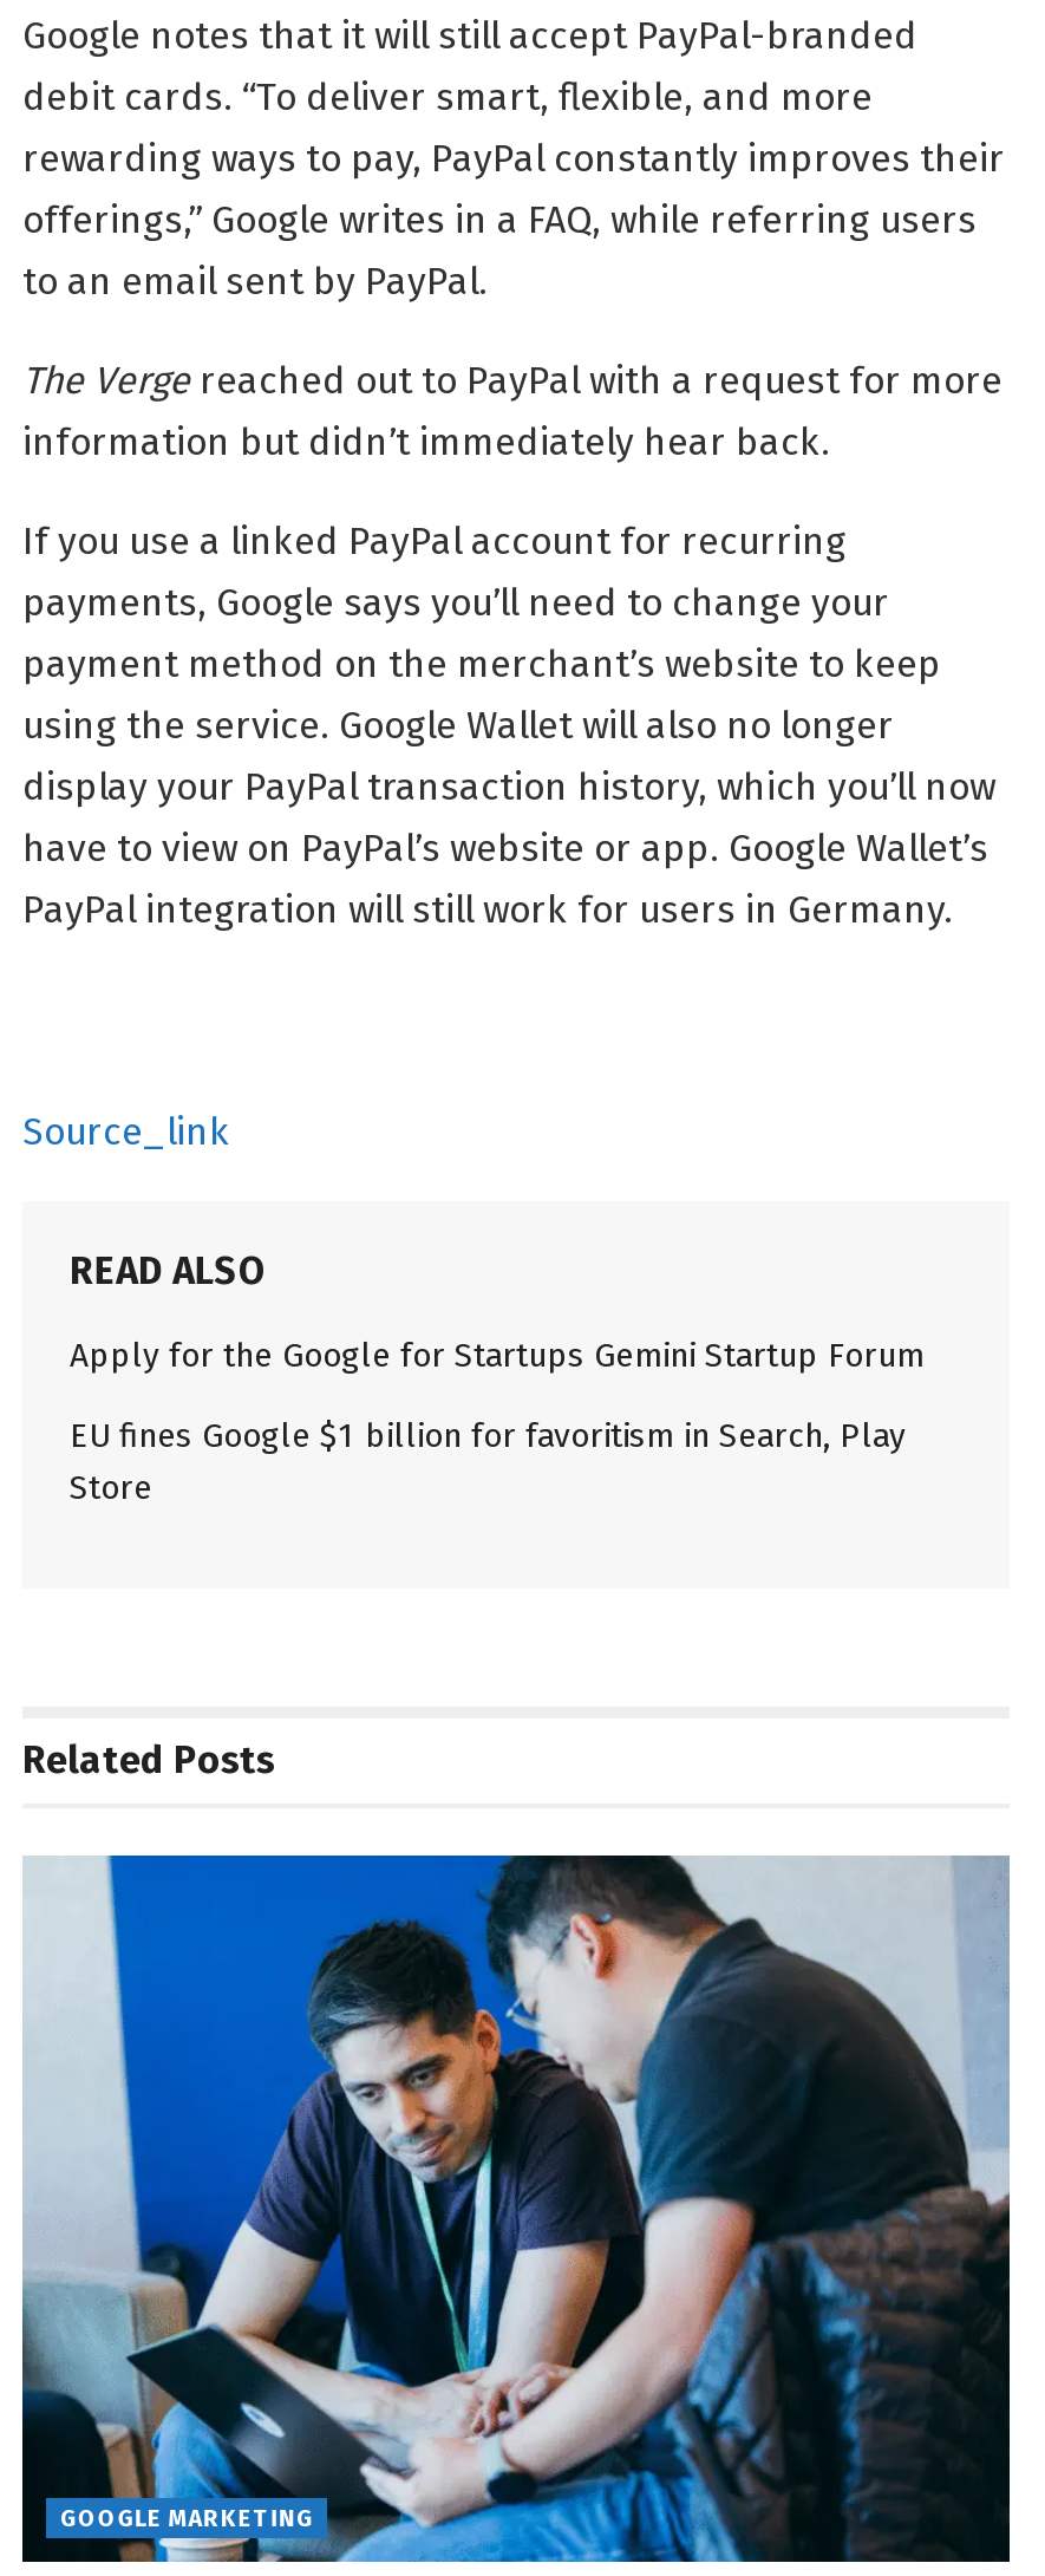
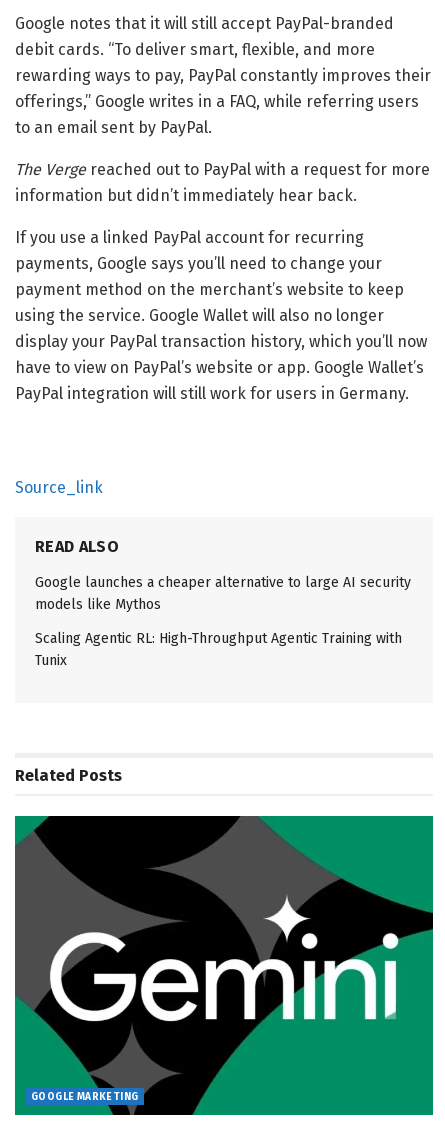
- Apply for the Google for Startups Gemini Startup Forum
+ Google launches a cheaper alternative to large AI security
+ models like Mythos

- EU fines Google $1 billion for favoritism in Search, Play
- Store
+ Scaling Agentic RL: High-Throughput Agentic Training with
+ Tunix

- [image]
+ [image]
